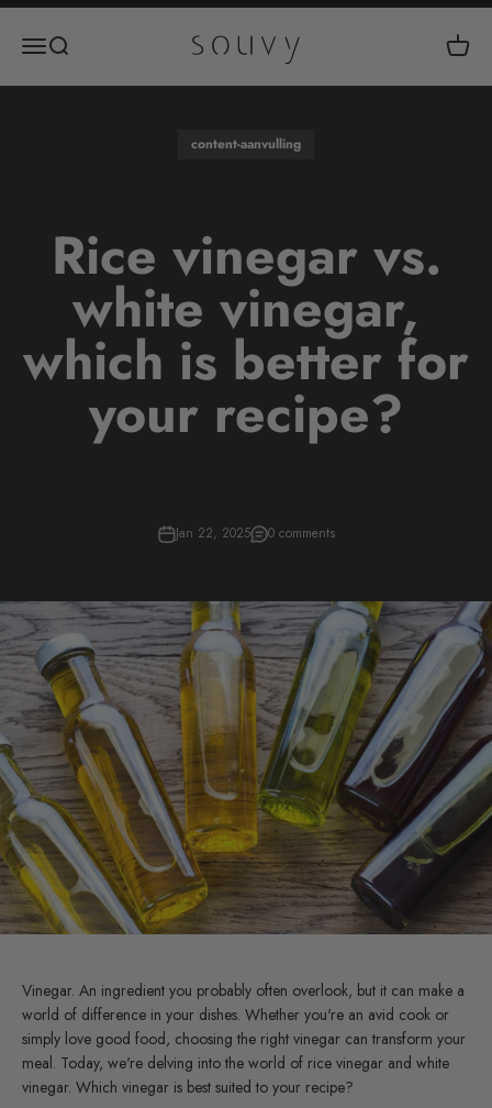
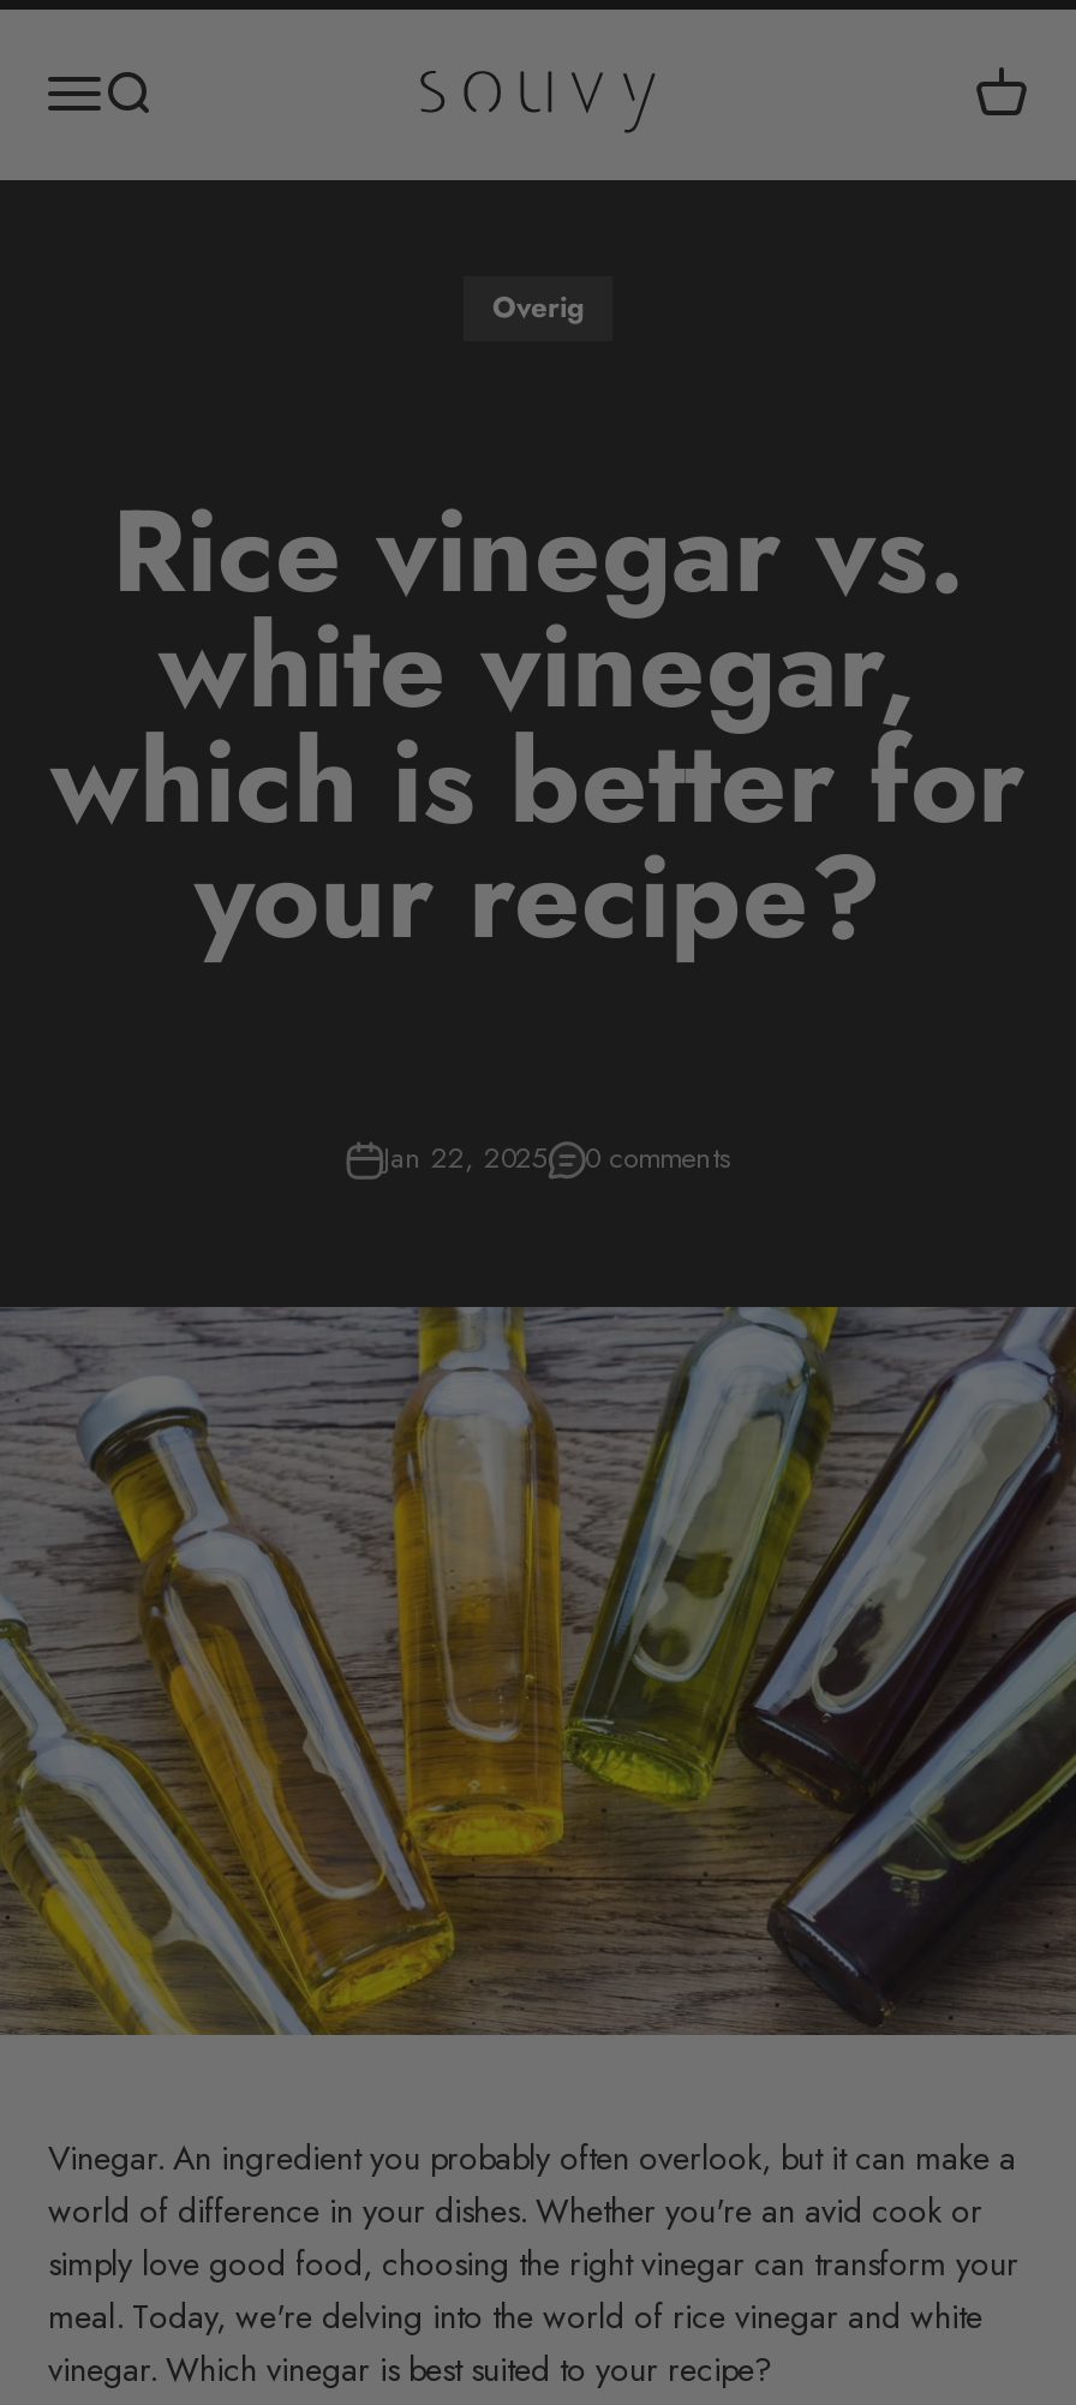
- content-aanvulling
+ Overig
